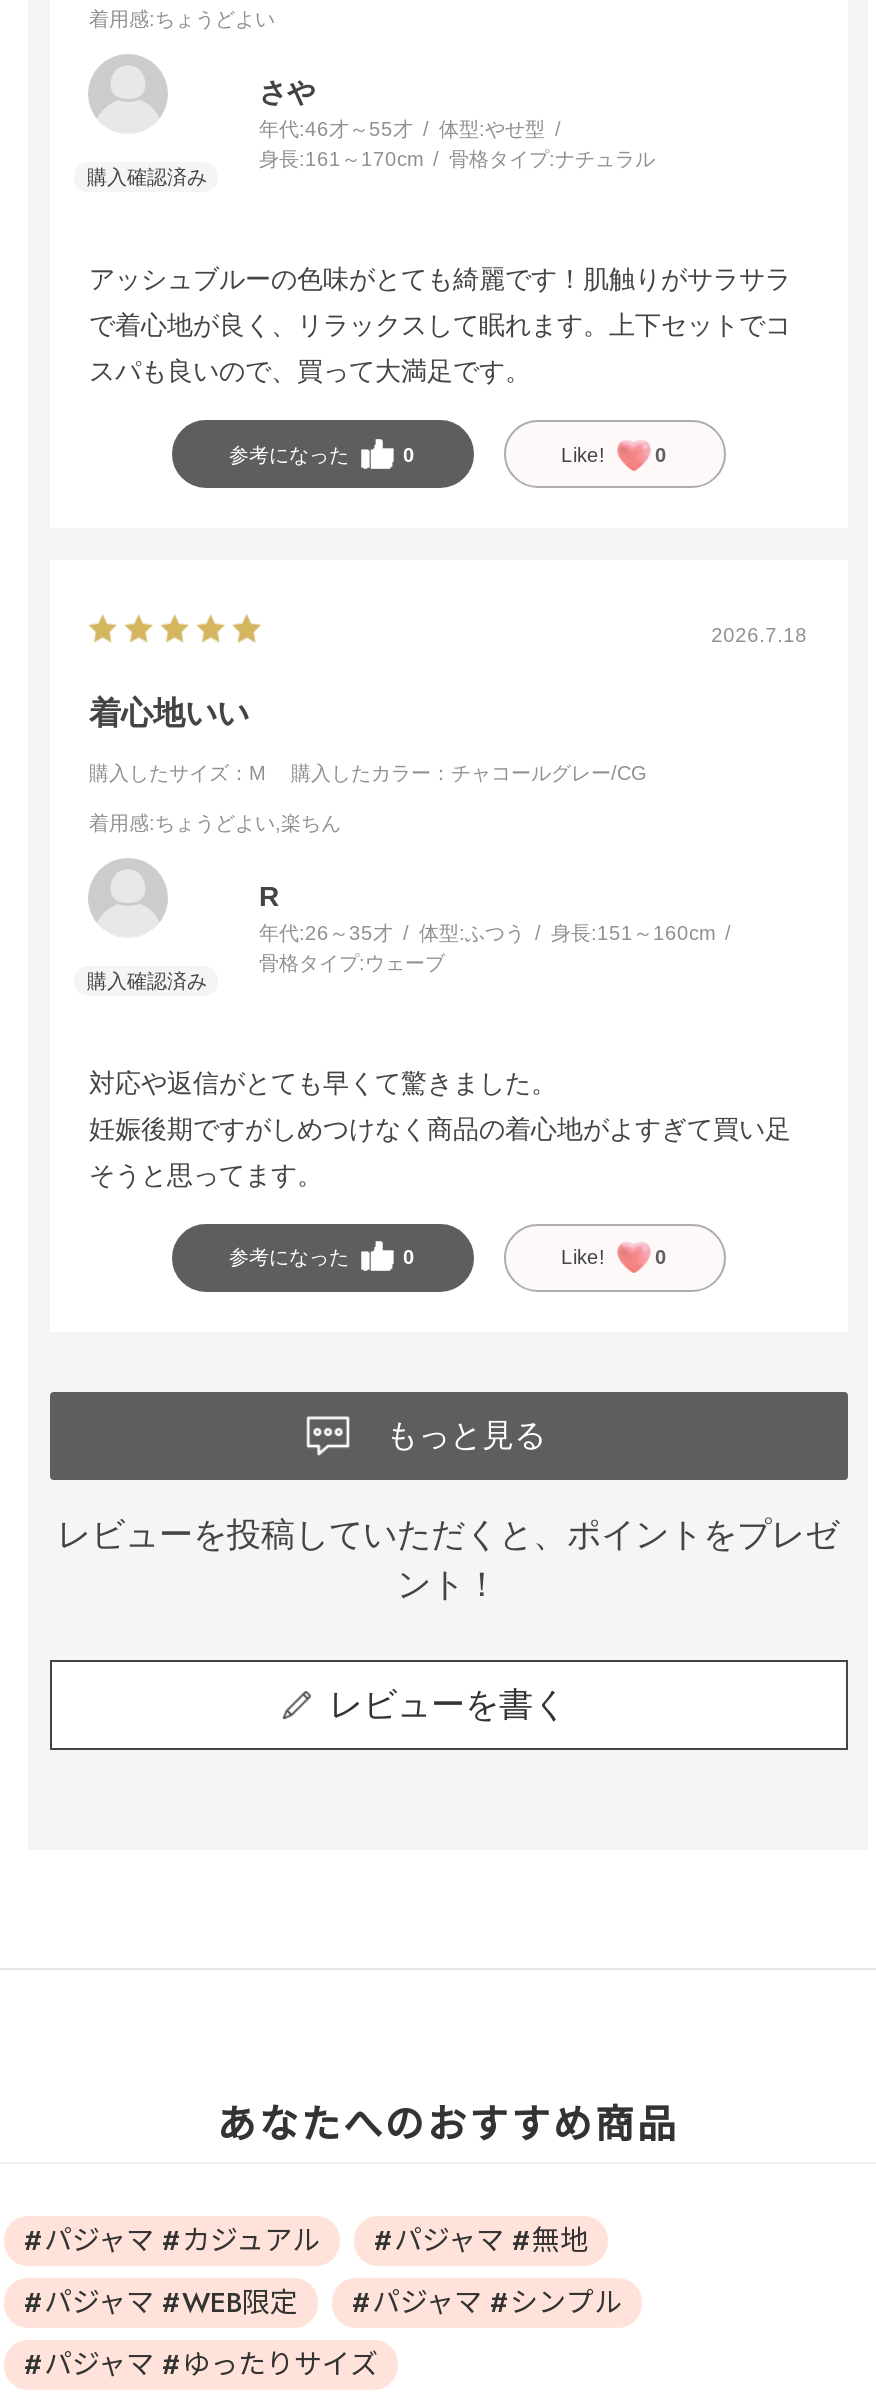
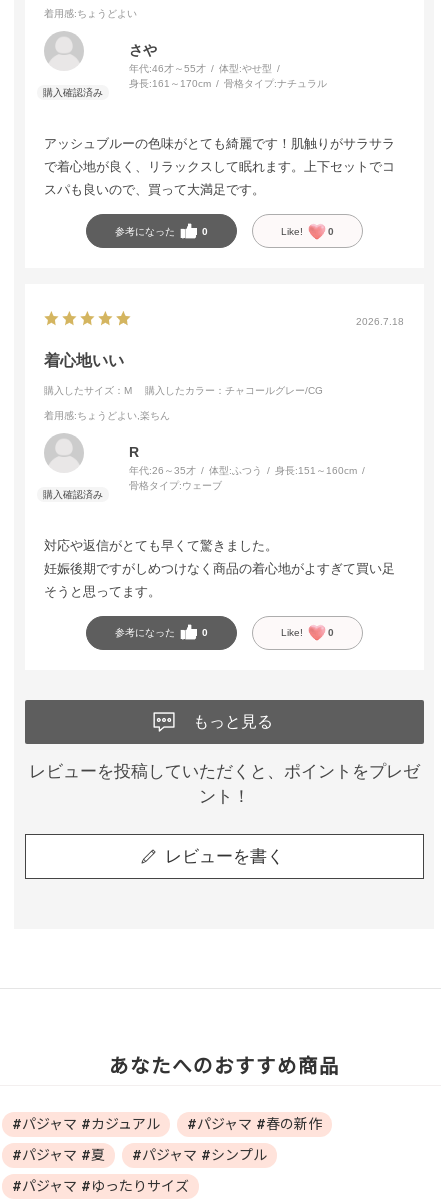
- #パジャマ #無地
+ #パジャマ #春の新作

- #パジャマ #WEB限定
+ #パジャマ #夏
